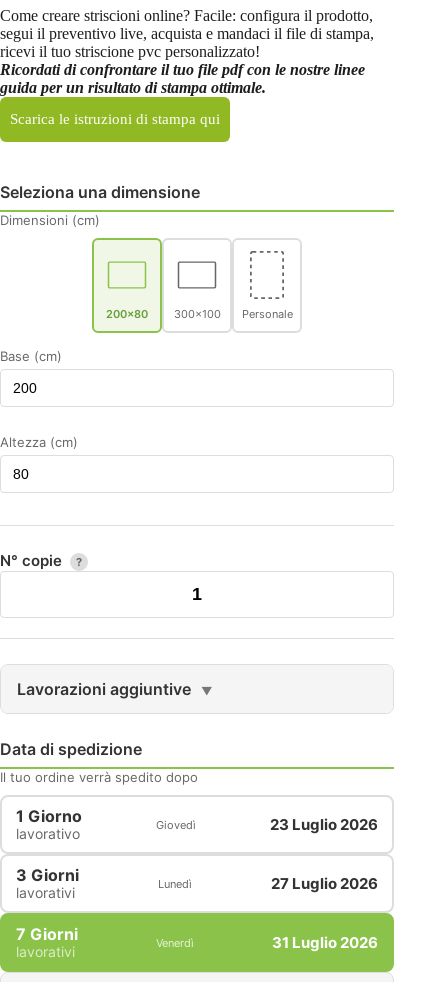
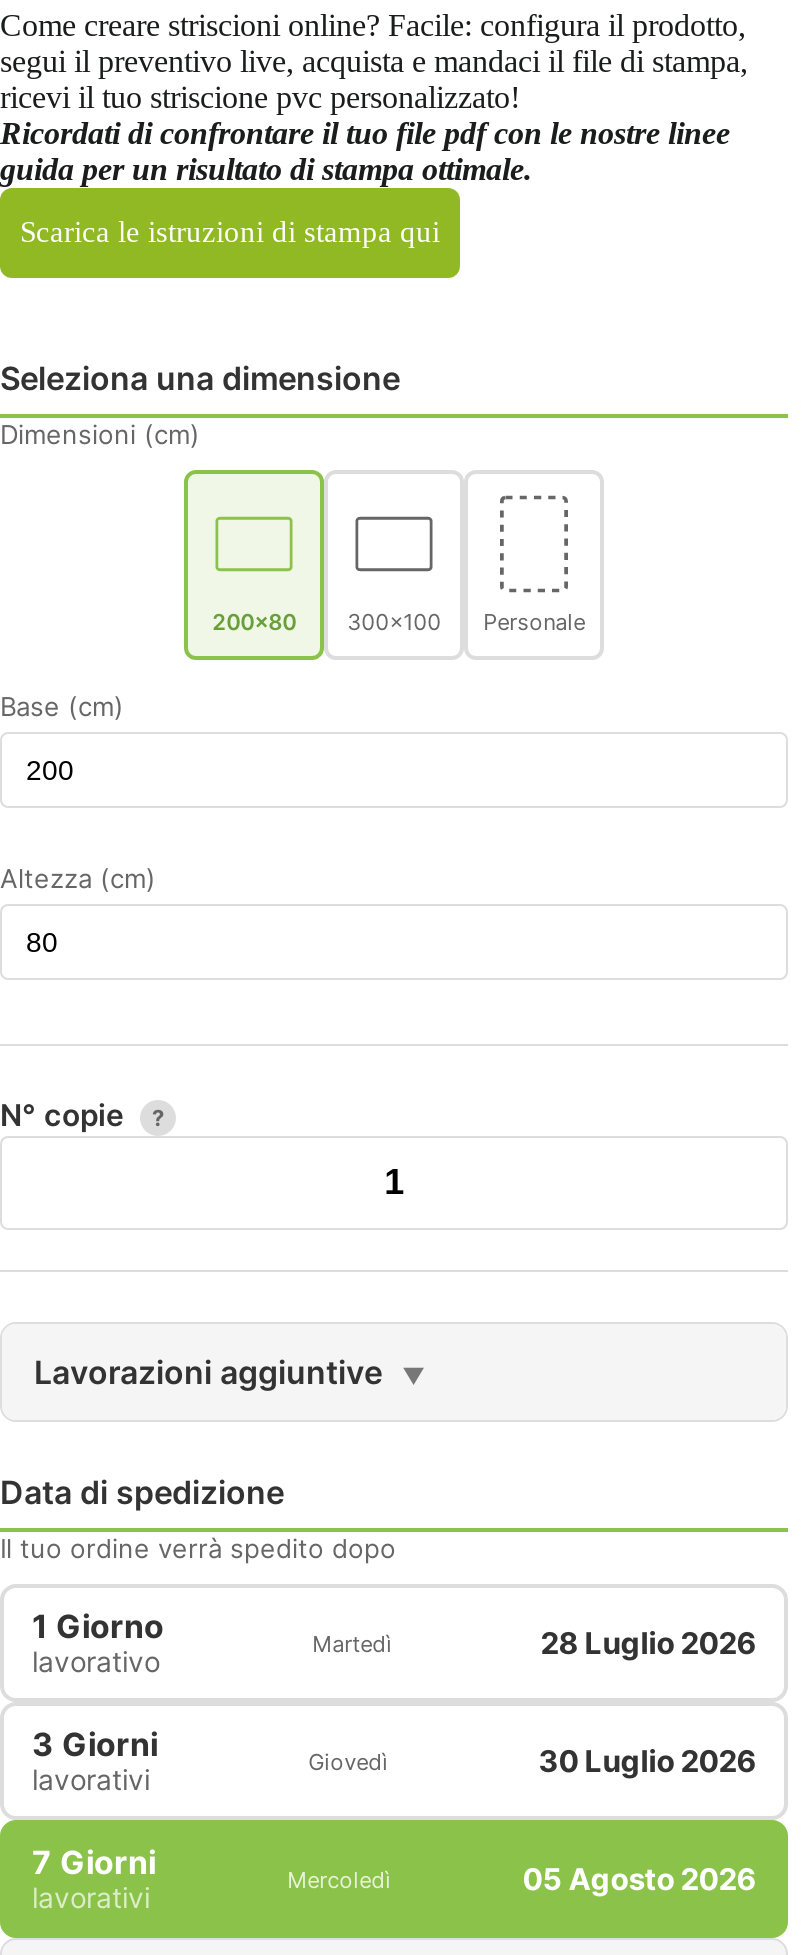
- Giovedì
- 23 Luglio 2026
+ Martedì
+ 28 Luglio 2026

- Lunedì
- 27 Luglio 2026
+ Giovedì
+ 30 Luglio 2026

- Venerdì
- 31 Luglio 2026
+ Mercoledì
+ 05 Agosto 2026
